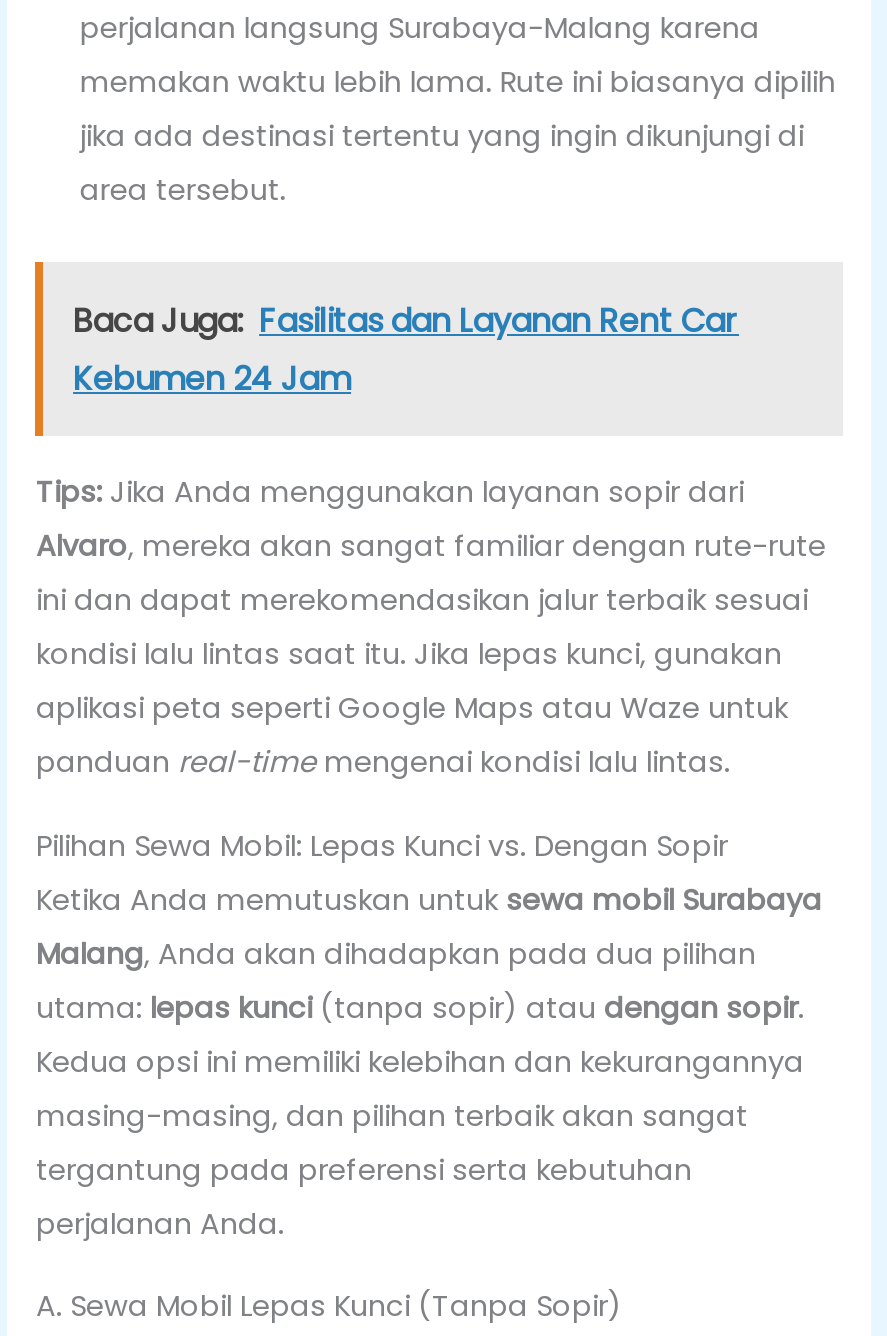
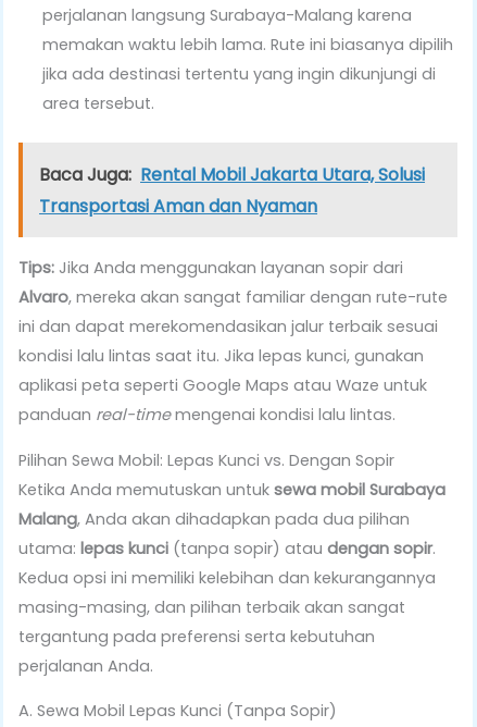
- Baca Juga: Fasilitas dan Layanan Rent Car
- Kebumen 24 Jam
+ Baca Juga: Rental Mobil Jakarta Utara, Solusi
+ Transportasi Aman dan Nyaman
